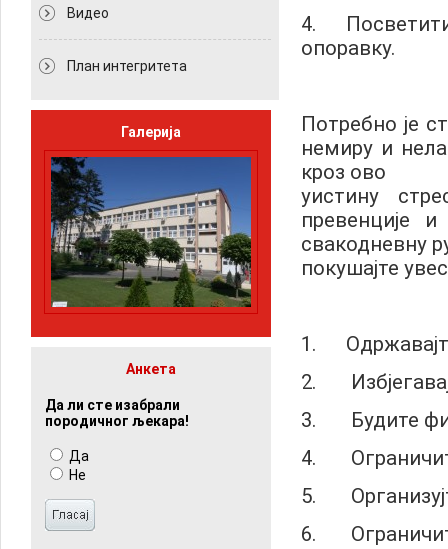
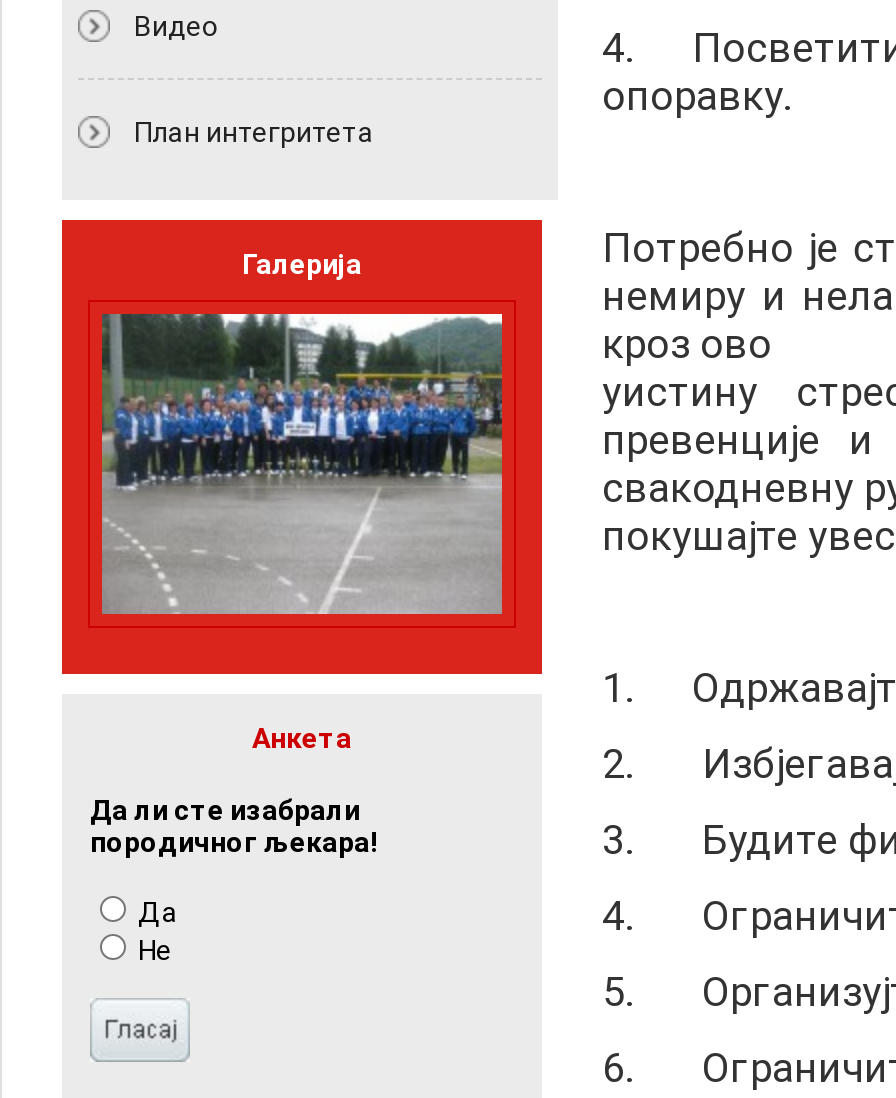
- [image]
+ [image]
